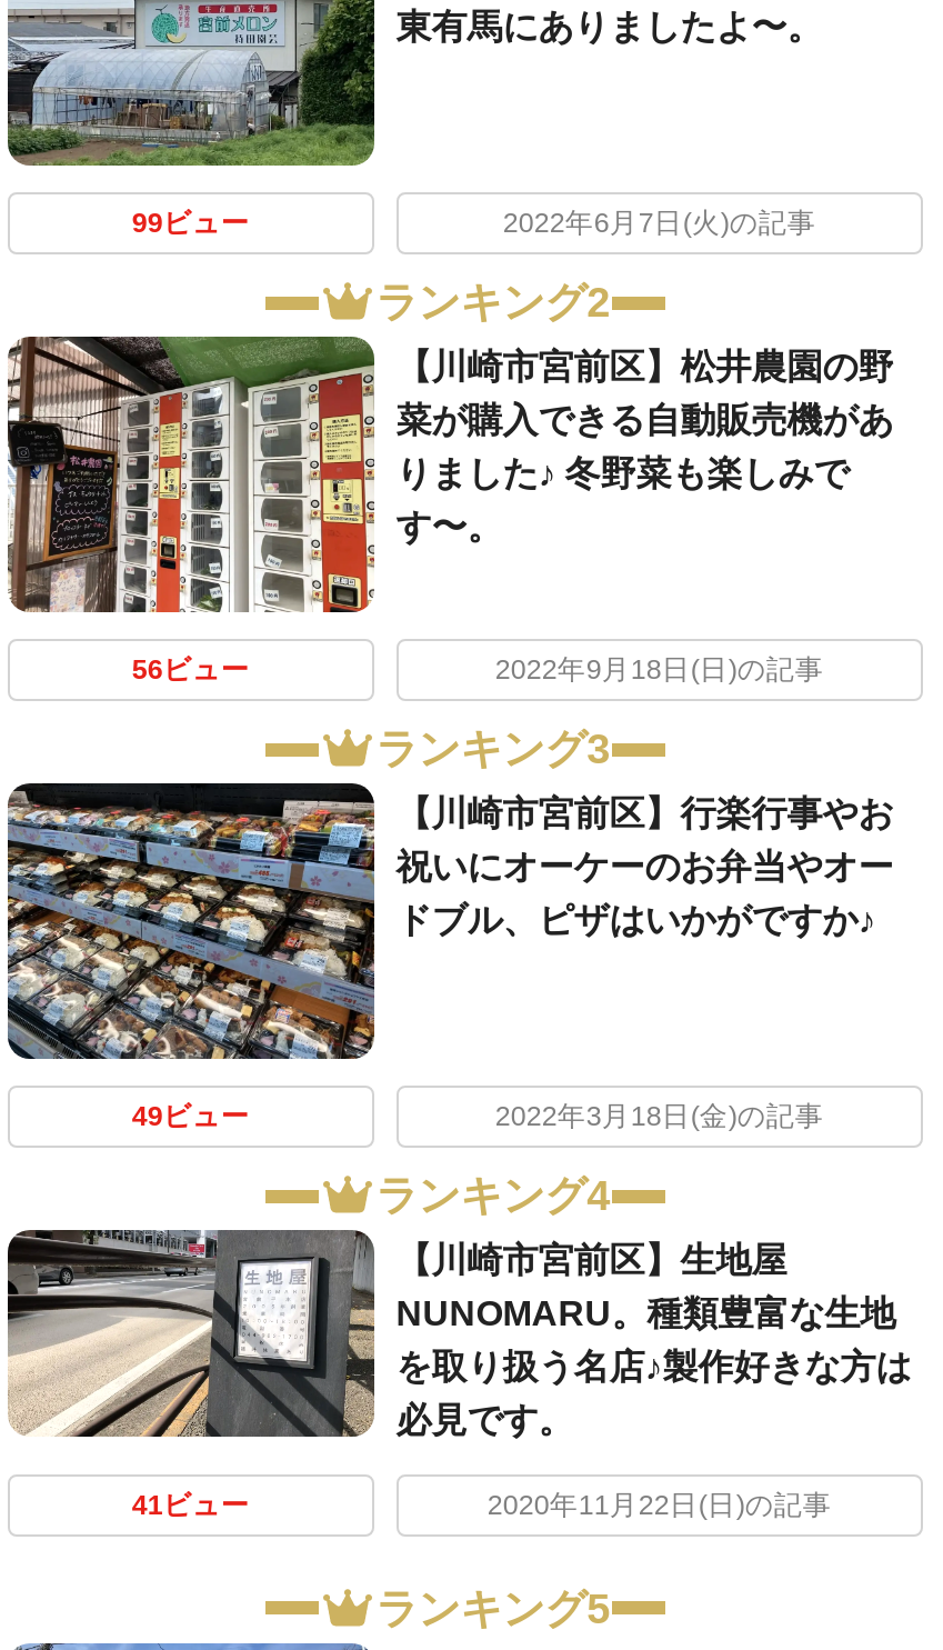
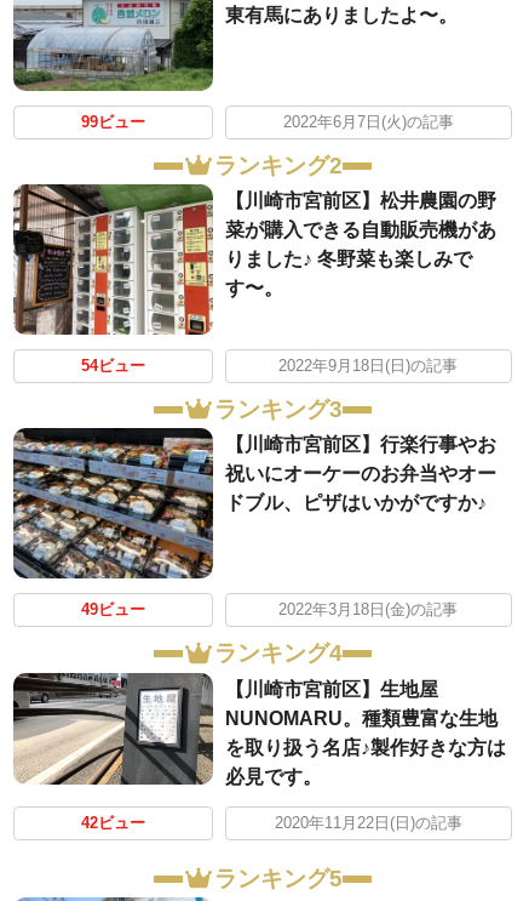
- 56ビュー
+ 54ビュー

- 41ビュー
+ 42ビュー
